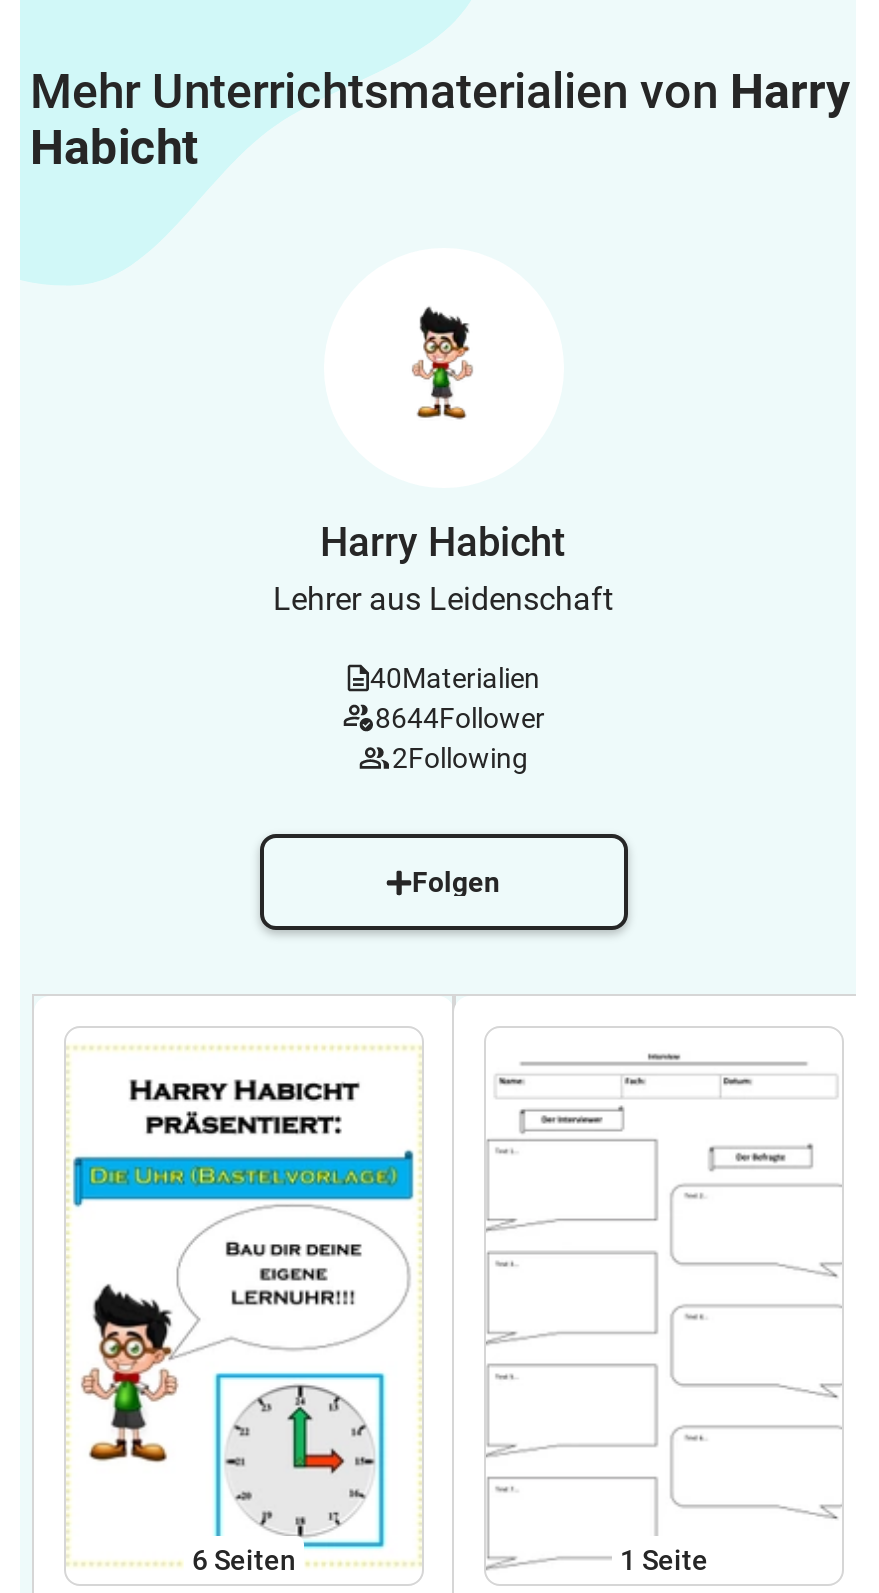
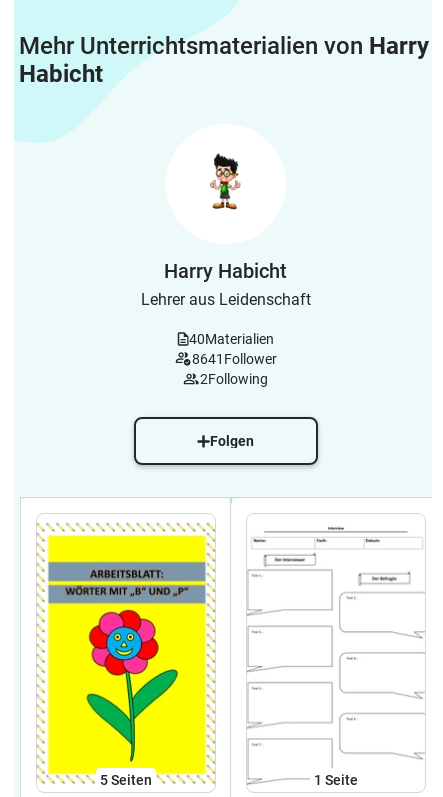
- 8644Follower
+ 8641Follower

- [image]
- 6 Seiten
+ [image]
+ 5 Seiten
